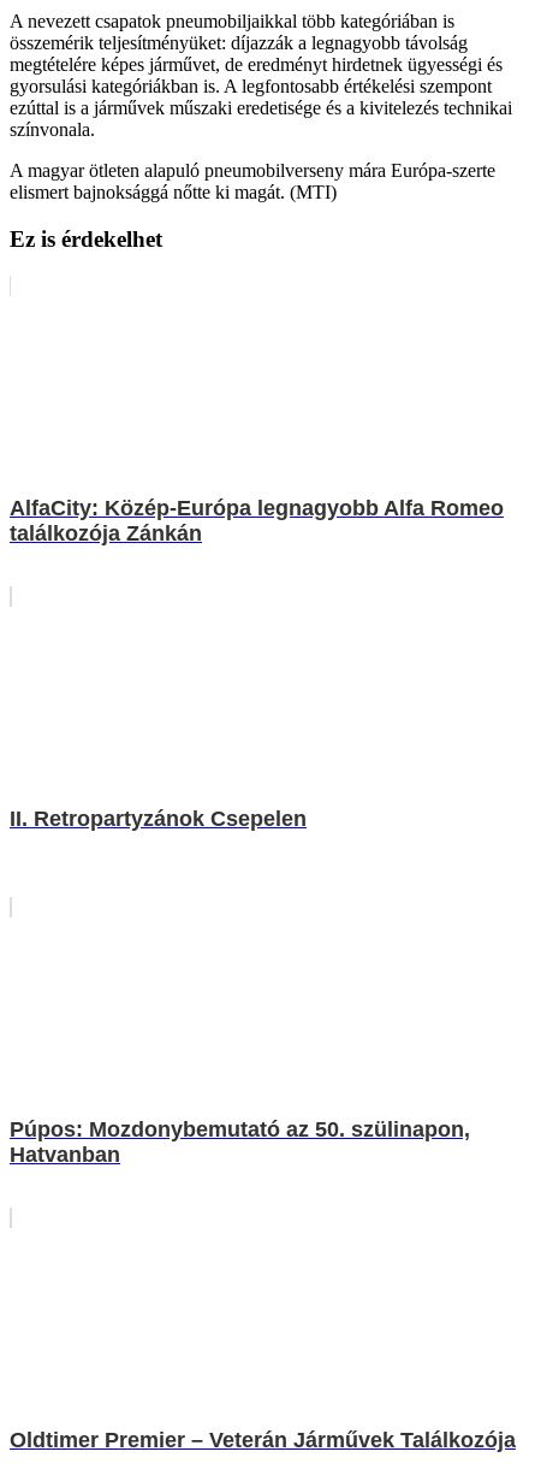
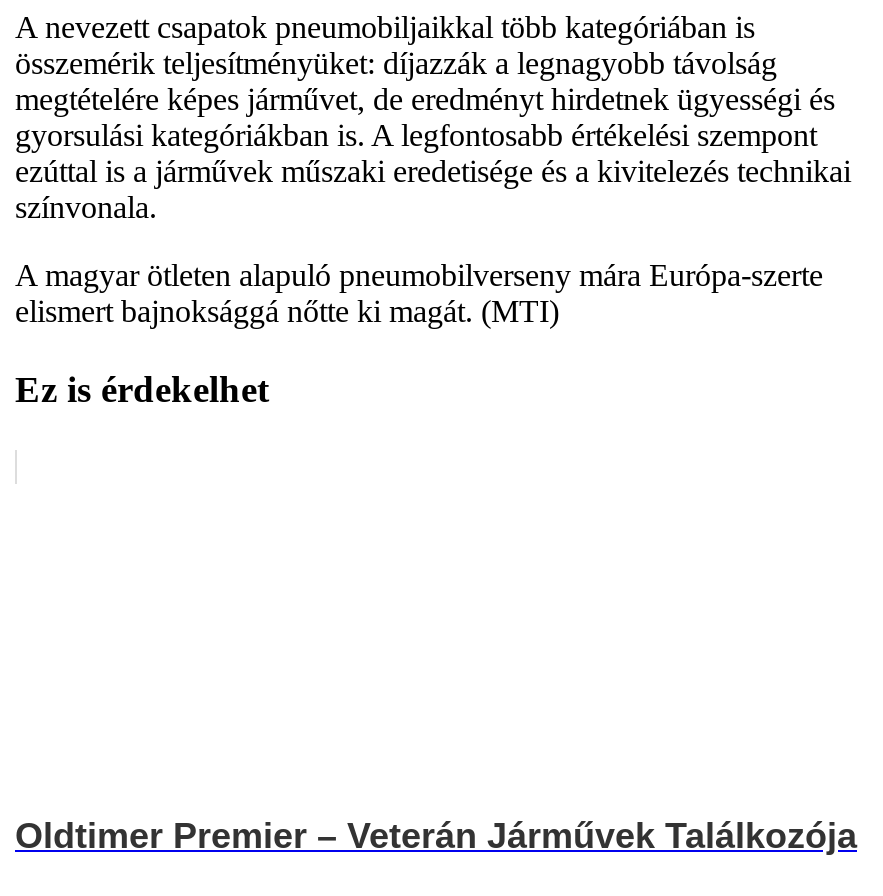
- AlfaCity: Közép-Európa legnagyobb Alfa Romeo
- találkozója Zánkán

- II. Retropartyzánok Csepelen

- Púpos: Mozdonybemutató az 50. szülinapon,
- Hatvanban
